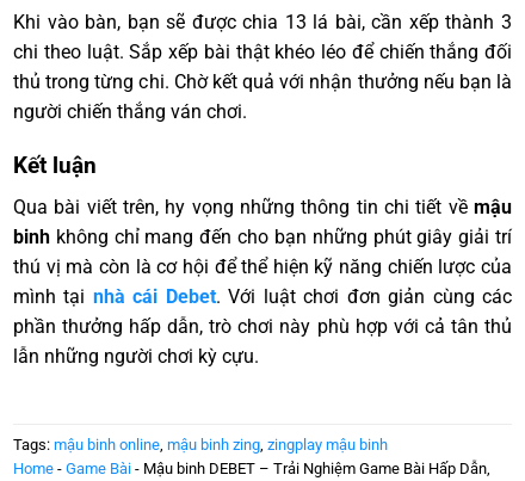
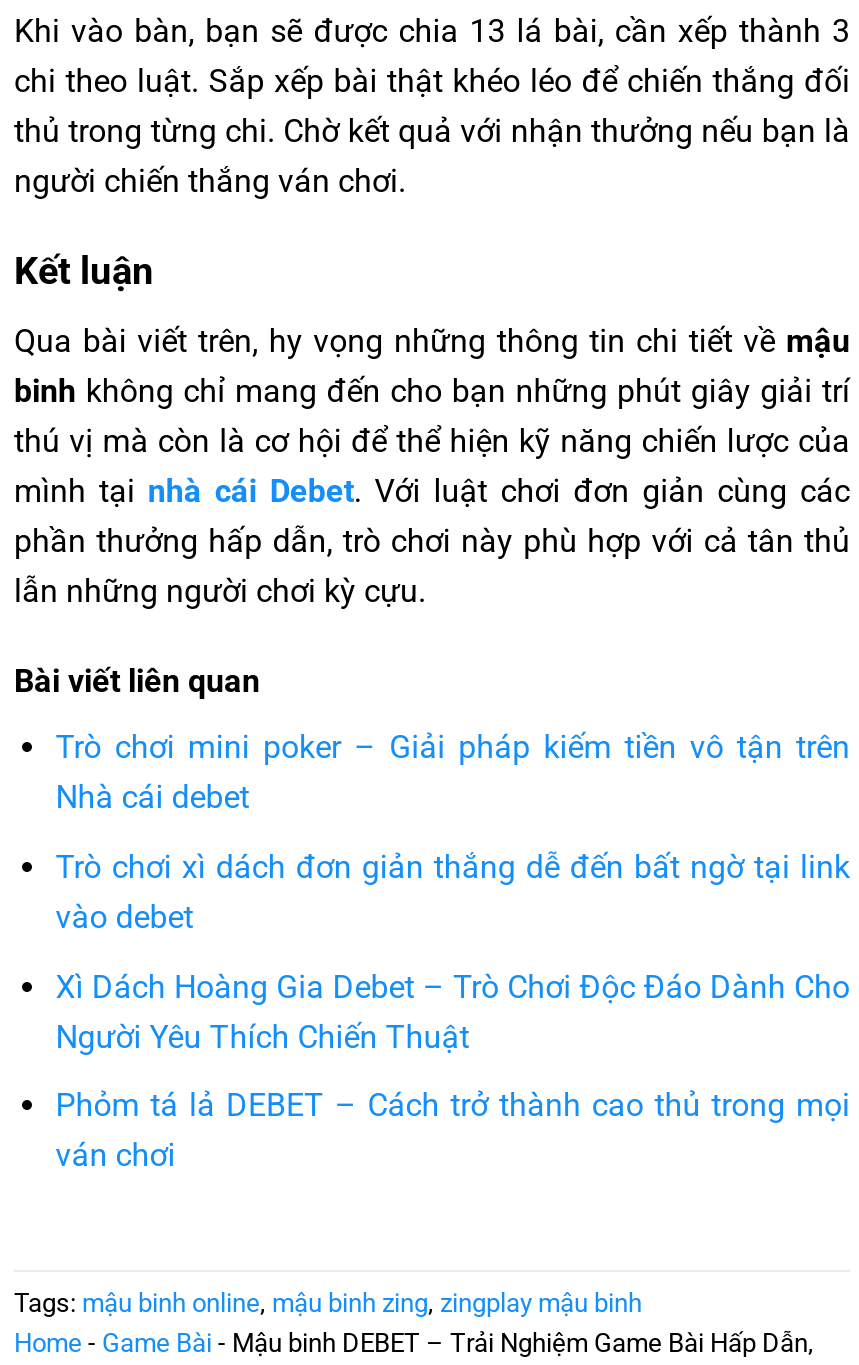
+ Bài viết liên quan
+ Trò chơi mini poker – Giải pháp kiếm tiền vô tận trên
+ Nhà cái debet
+ Trò chơi xì dách đơn giản thắng dễ đến bất ngờ tại link
+ vào debet
+ Xì Dách Hoàng Gia Debet – Trò Chơi Độc Đáo Dành Cho
+ Người Yêu Thích Chiến Thuật
+ Phỏm tá lả DEBET – Cách trở thành cao thủ trong mọi
+ ván chơi
